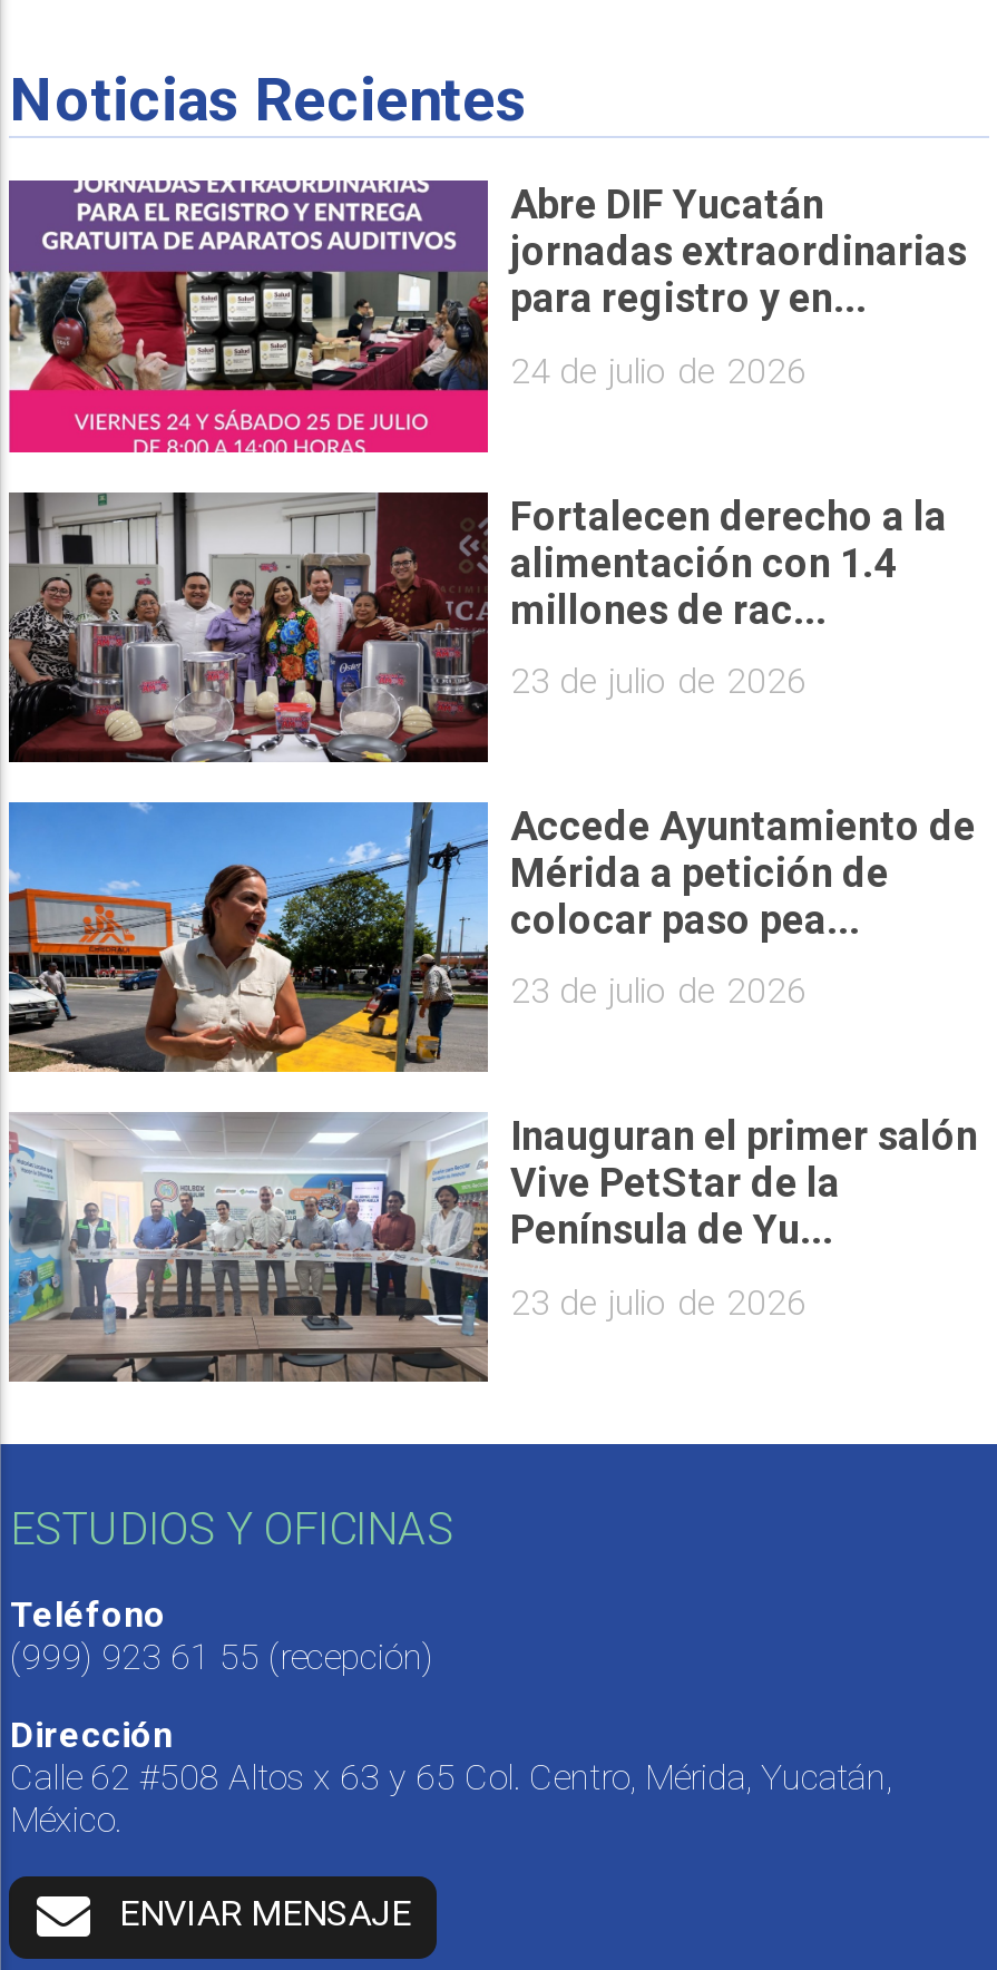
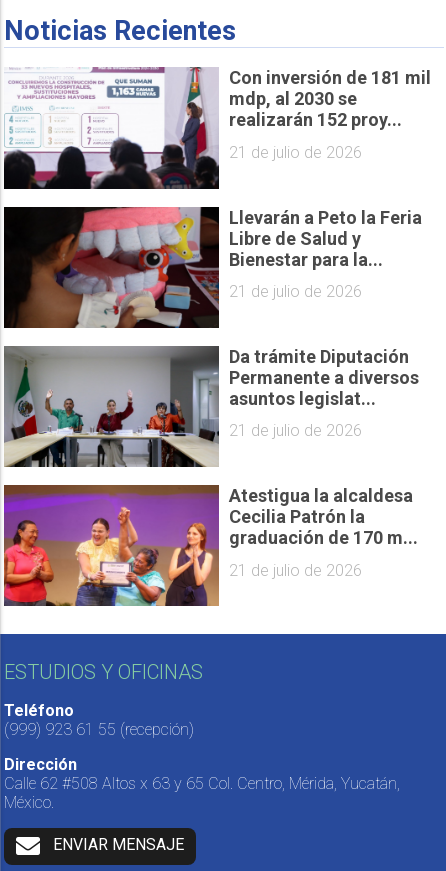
- [image]
- Abre DIF Yucatán
- jornadas extraordinarias
- para registro y en...
+ [image]
+ Con inversión de 181 mil
+ mdp, al 2030 se
+ realizarán 152 proy...

- 24 de julio de 2026
+ 21 de julio de 2026

- [image]
- Fortalecen derecho a la
- alimentación con 1.4
- millones de rac...
+ [image]
+ Llevarán a Peto la Feria
+ Libre de Salud y
+ Bienestar para la...

- 23 de julio de 2026
+ 21 de julio de 2026

- [image]
- Accede Ayuntamiento de
- Mérida a petición de
- colocar paso pea...
+ [image]
+ Da trámite Diputación
+ Permanente a diversos
+ asuntos legislat...

- 23 de julio de 2026
+ 21 de julio de 2026

- [image]
- Inauguran el primer salón
- Vive PetStar de la
- Península de Yu...
+ [image]
+ Atestigua la alcaldesa
+ Cecilia Patrón la
+ graduación de 170 m...

- 23 de julio de 2026
+ 21 de julio de 2026
